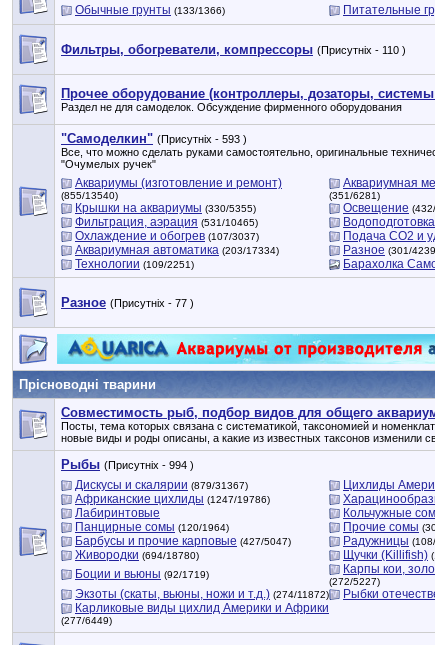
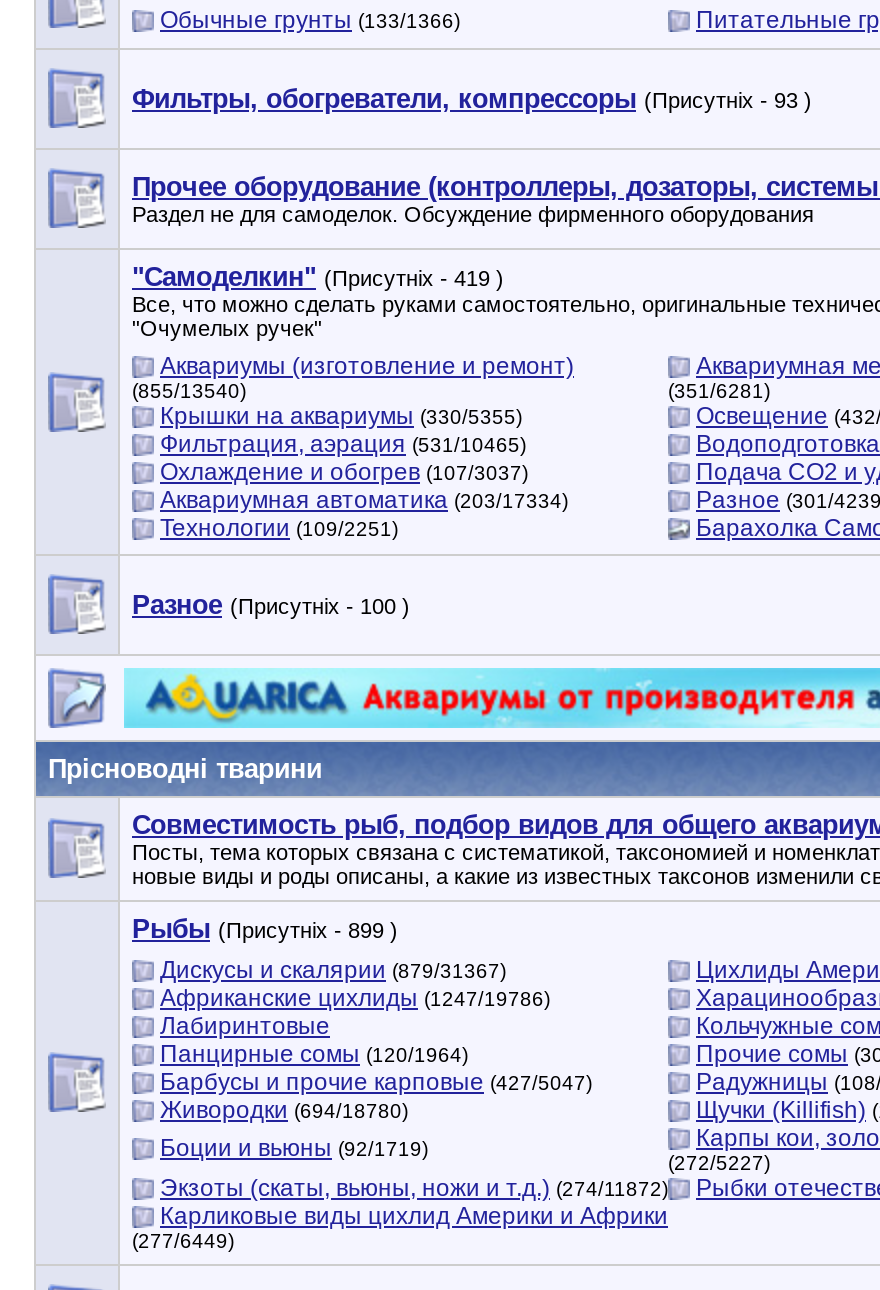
- Фильтры, обогреватели, компрессоры (Присутніх - 110 )
+ Фильтры, обогреватели, компрессоры (Присутніх - 93 )

- "Самоделкин" (Присутніх - 593 )
+ "Самоделкин" (Присутніх - 419 )

- Разное (Присутніх - 77 )
+ Разное (Присутніх - 100 )

- Рыбы (Присутніх - 994 )
+ Рыбы (Присутніх - 899 )
